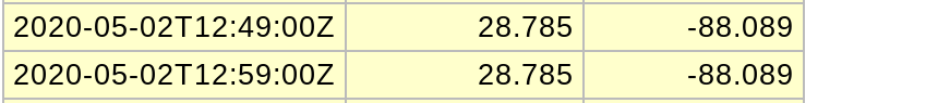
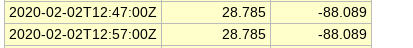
- 2020-05-02T12:49:00Z
+ 2020-02-02T12:47:00Z

- 2020-05-02T12:59:00Z
+ 2020-02-02T12:57:00Z
